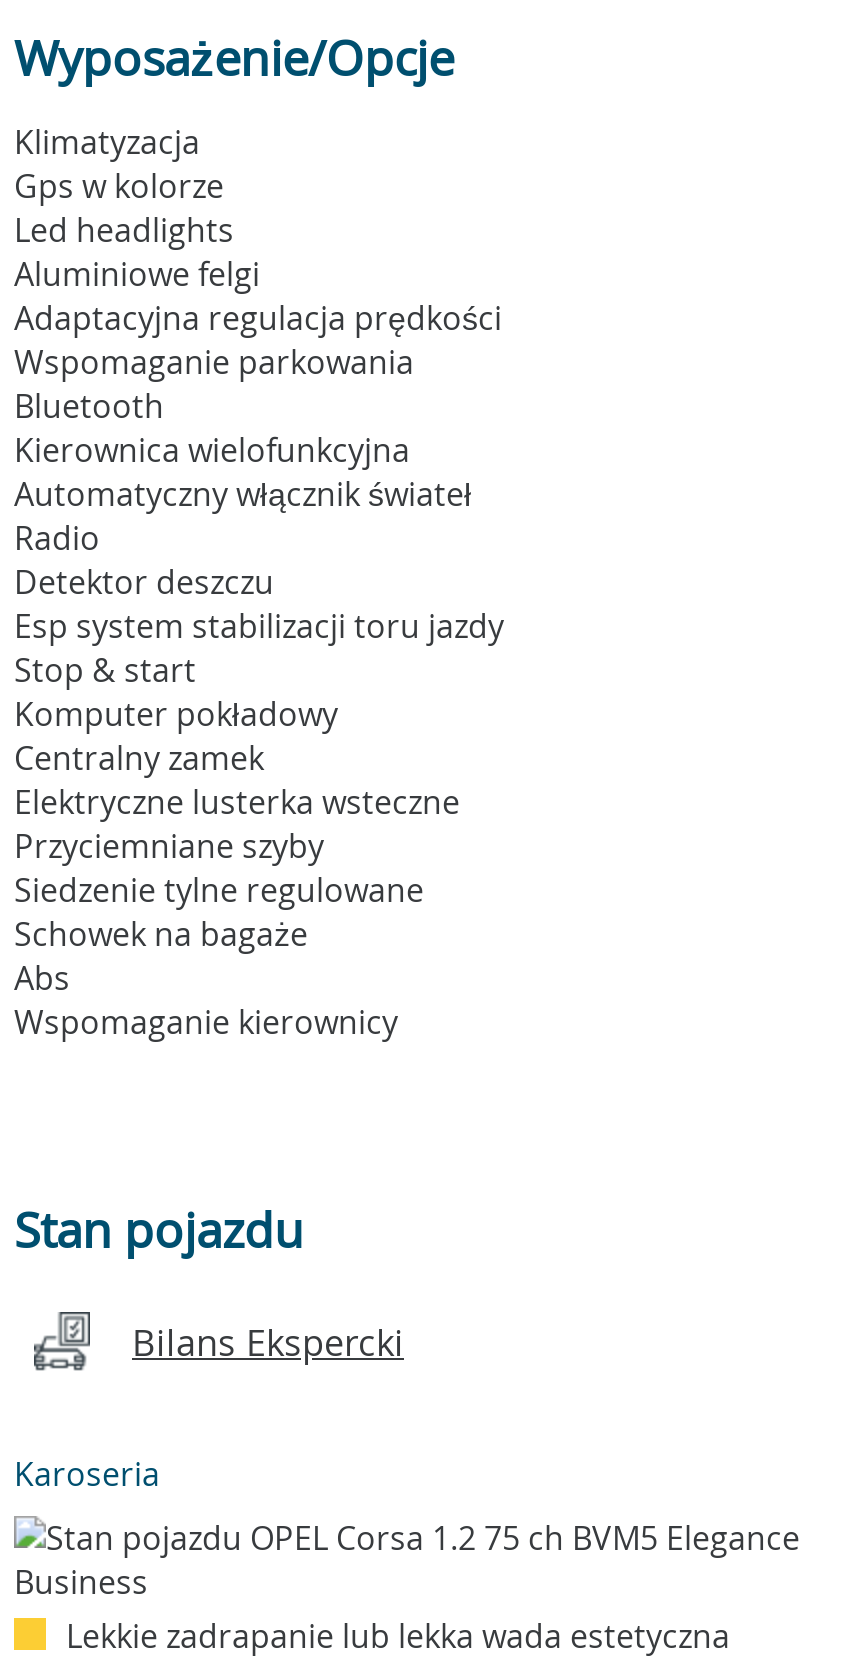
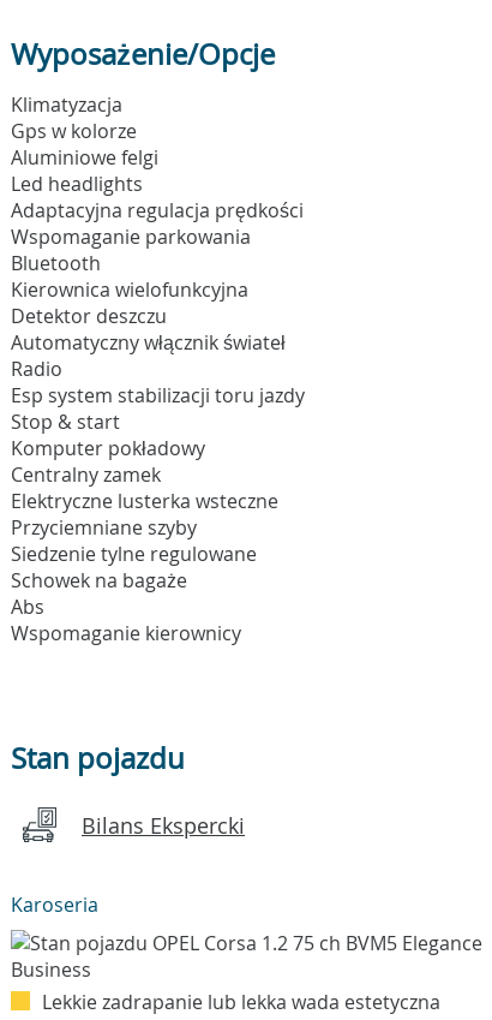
moved down: Led headlights

moved up: Aluminiowe felgi

moved down: Automatyczny włącznik świateł | Radio

moved up: Detektor deszczu
